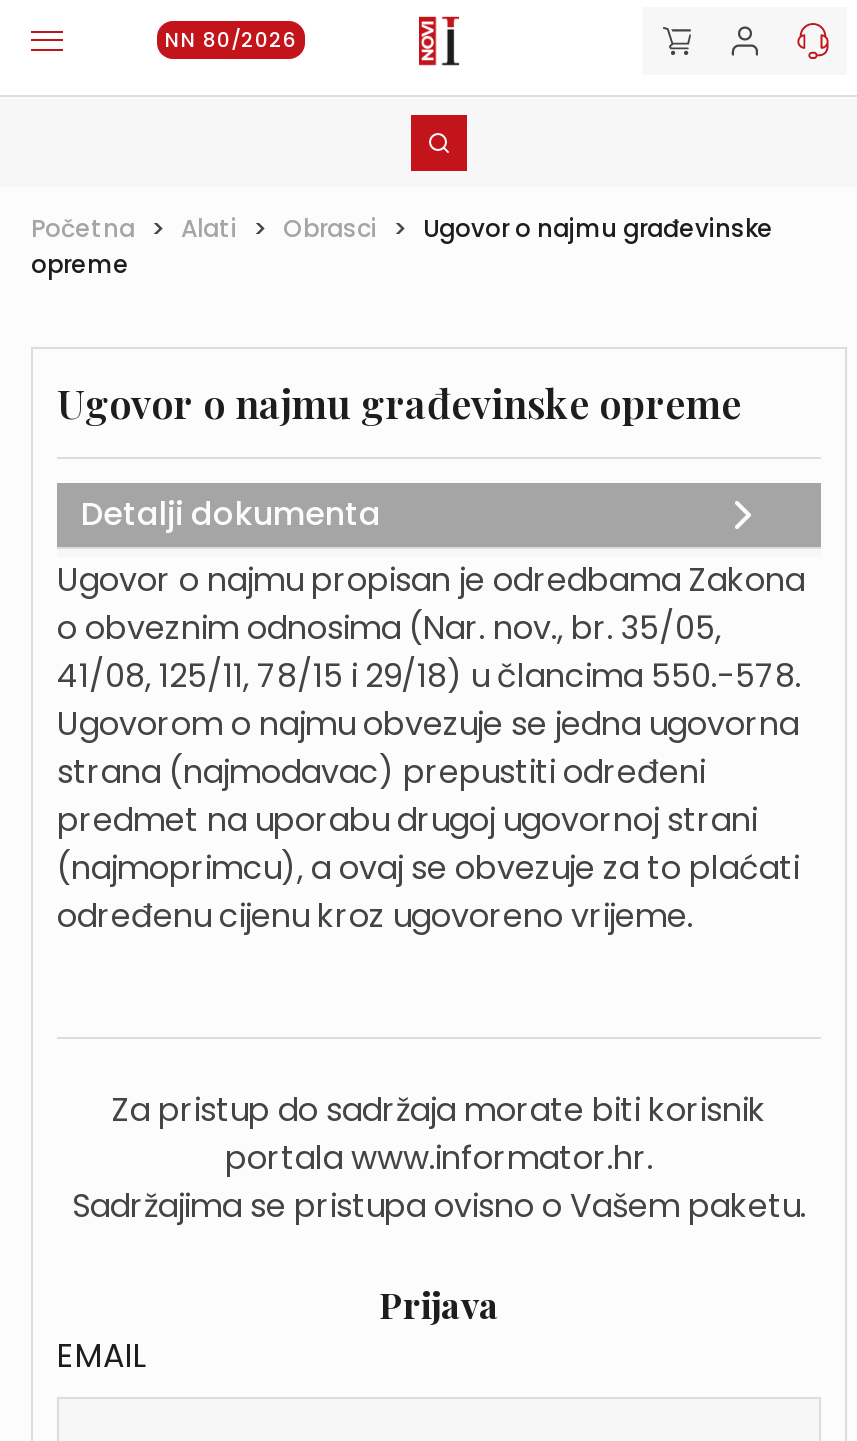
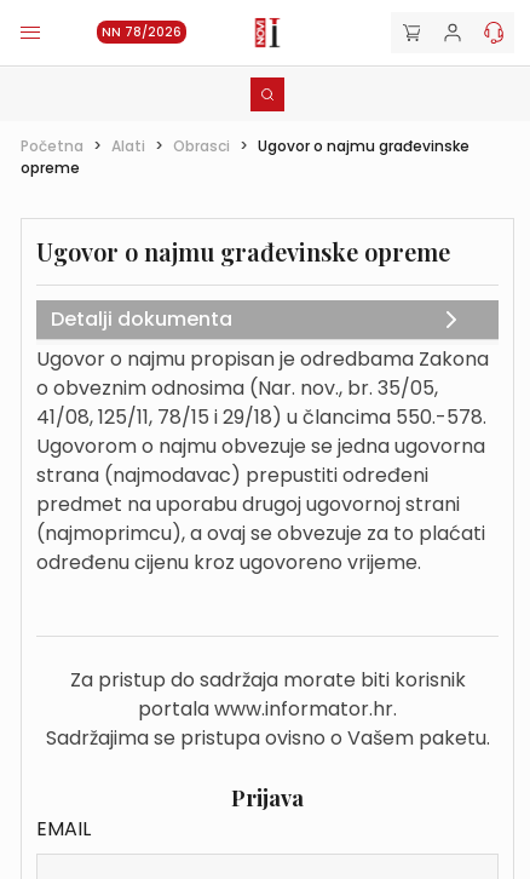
- NN 80/2026
+ NN 78/2026
